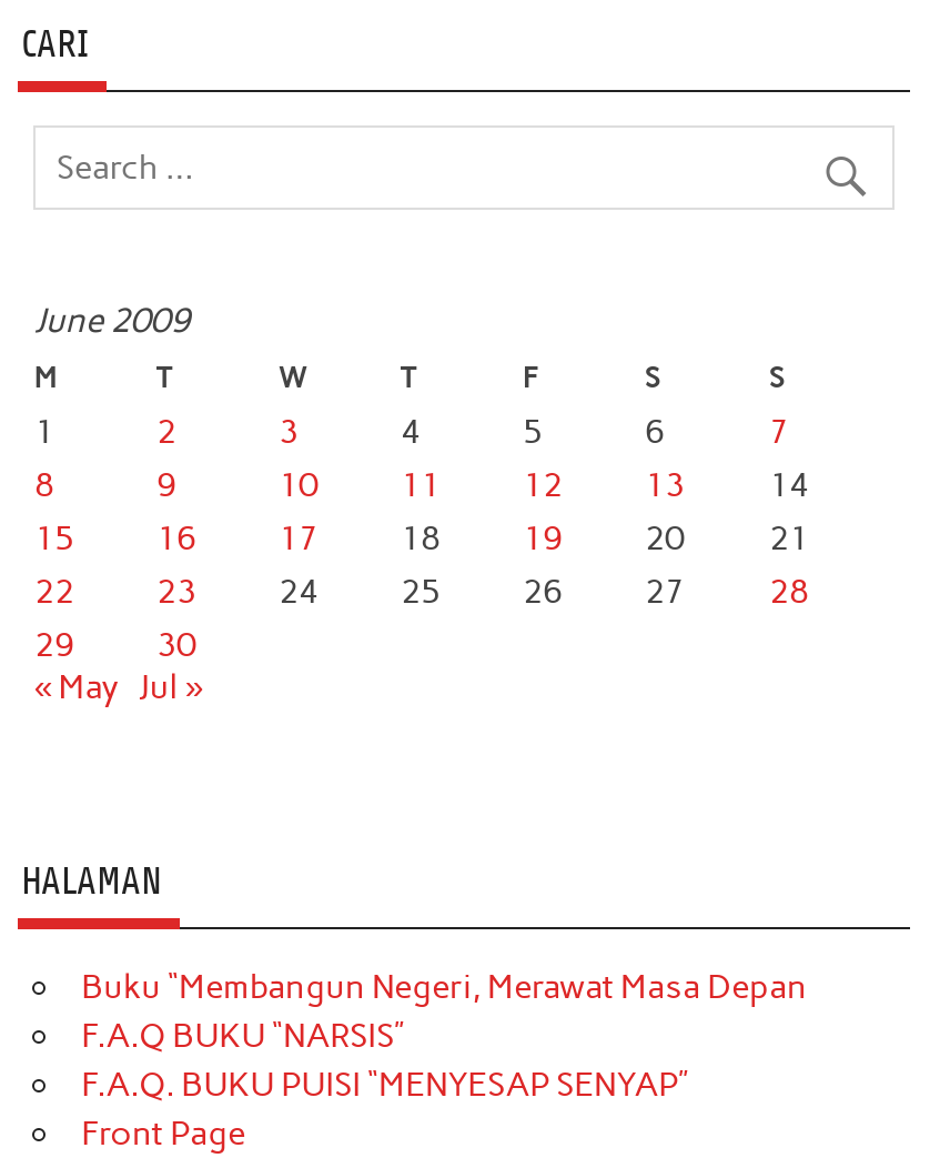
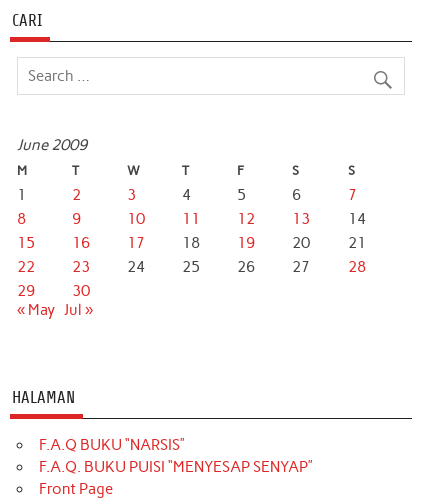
- Buku “Membangun Negeri, Merawat Masa Depan
